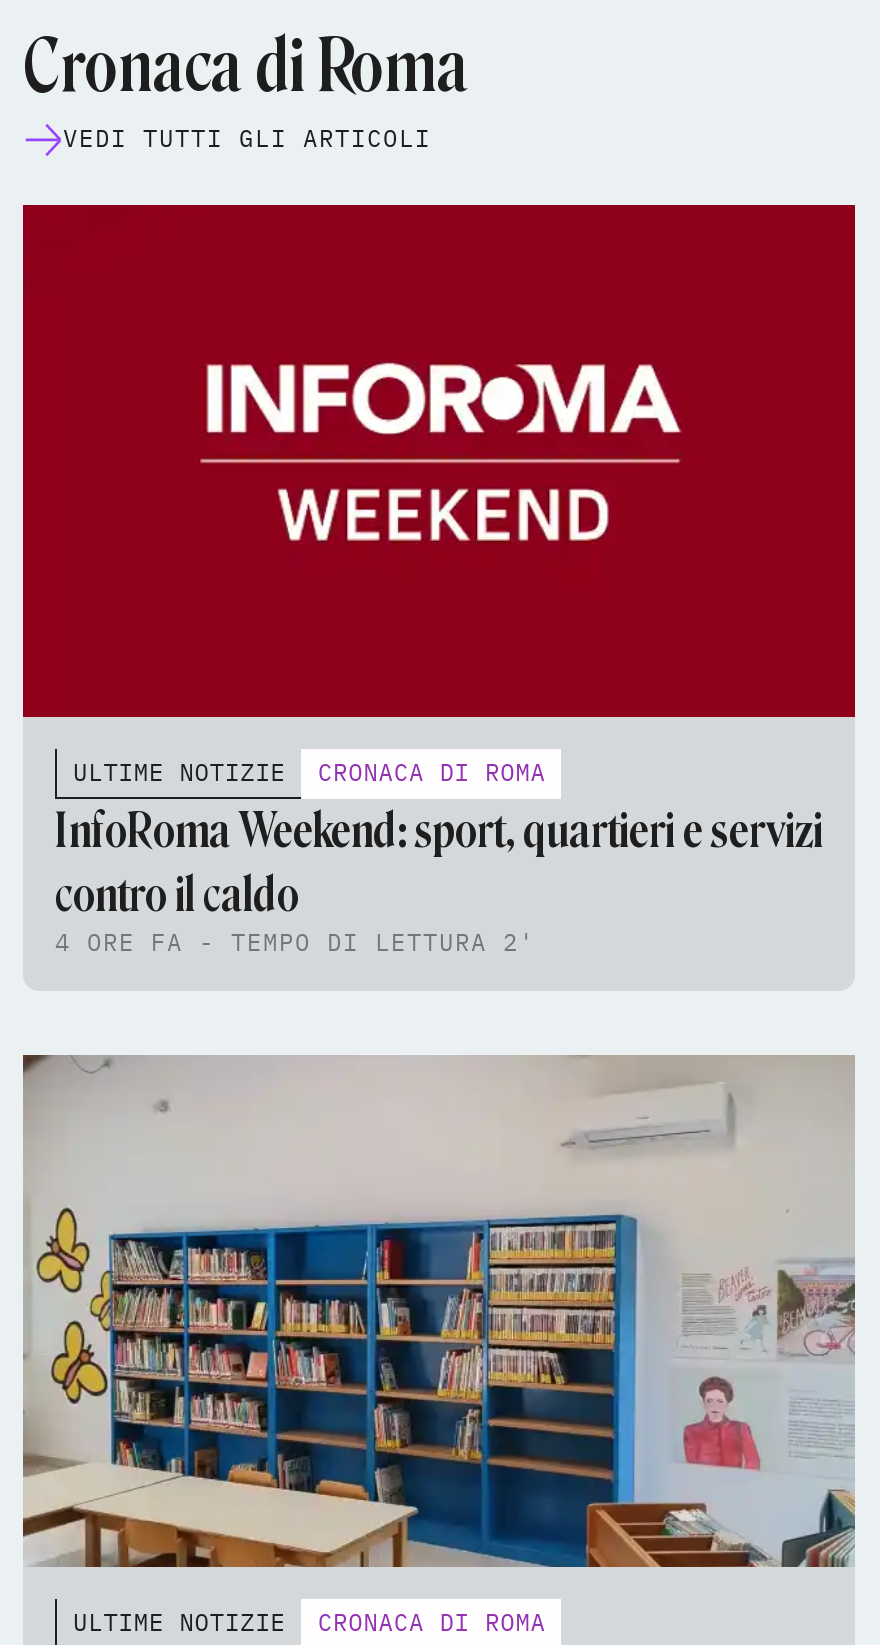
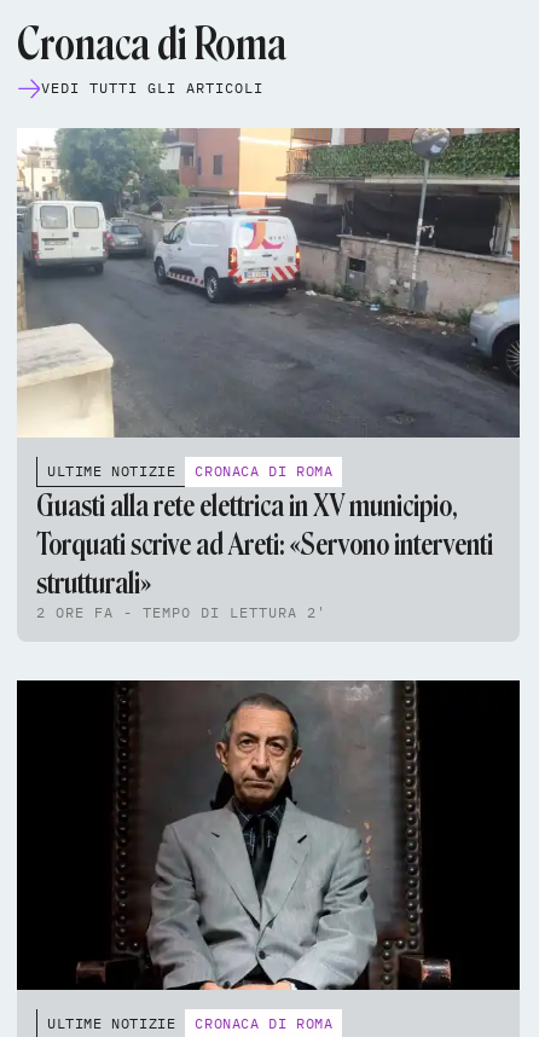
- [image]
+ [image]

- InfoRoma Weekend: sport, quartieri e servizi
- contro il caldo
- 4 ORE FA - TEMPO DI LETTURA 2'
+ Guasti alla rete elettrica in XV municipio,
+ Torquati scrive ad Areti: «Servono interventi
+ strutturali»
+ 2 ORE FA - TEMPO DI LETTURA 2'

- [image]
+ [image]
